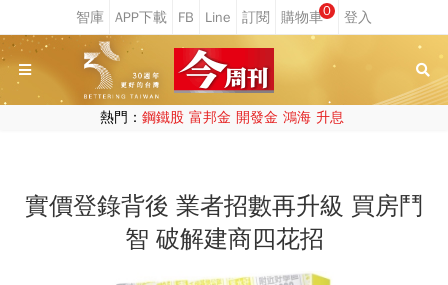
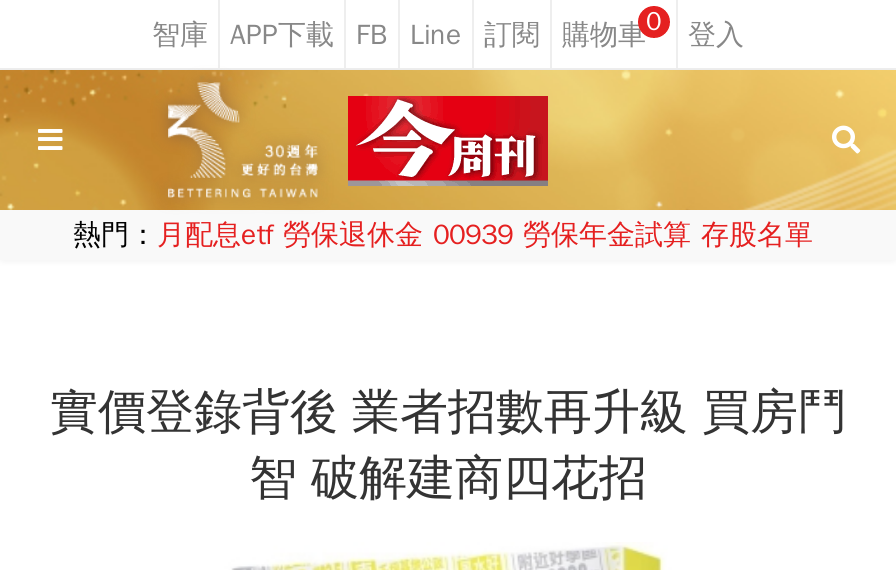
- 熱門：鋼鐵股 富邦金 開發金 鴻海 升息
+ 熱門：月配息etf 勞保退休金 00939 勞保年金試算 存股名單
